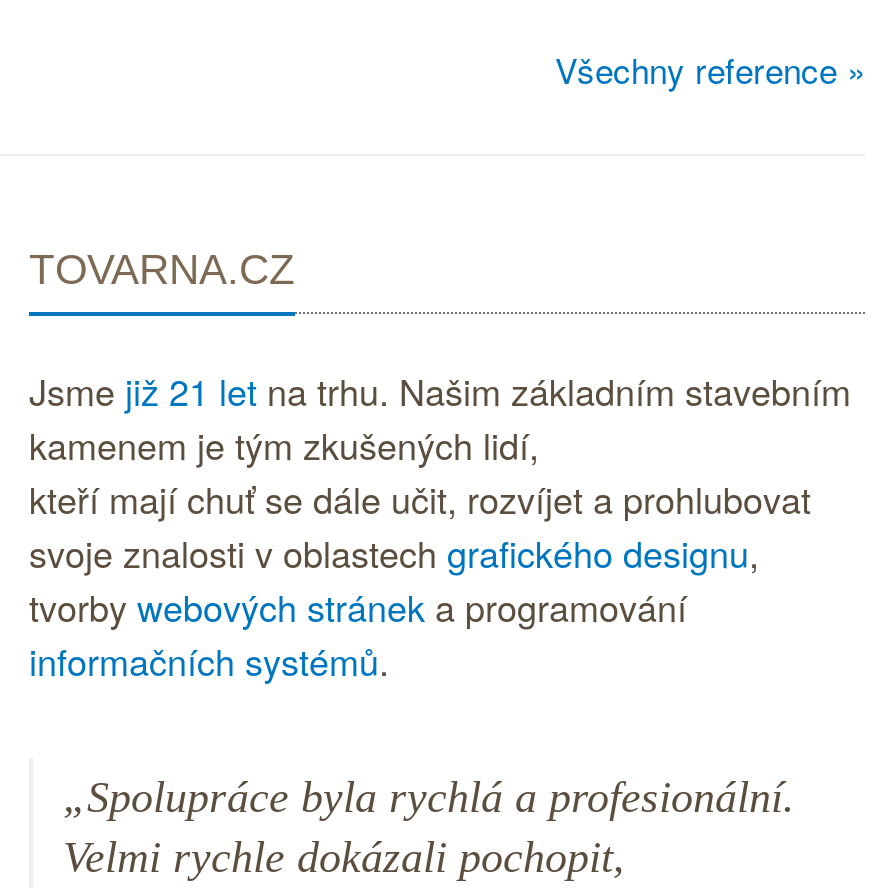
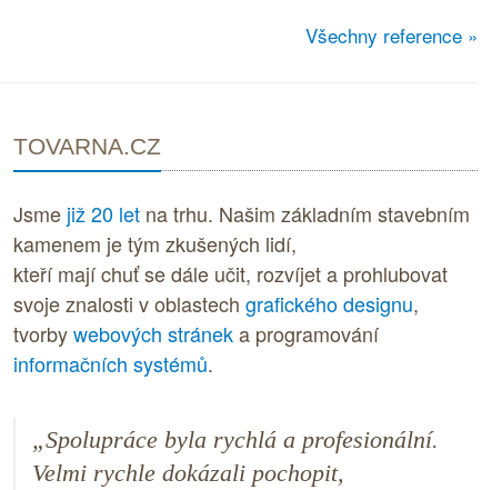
- Jsme již 21 let na trhu. Našim základním stavebním
+ Jsme již 20 let na trhu. Našim základním stavebním
